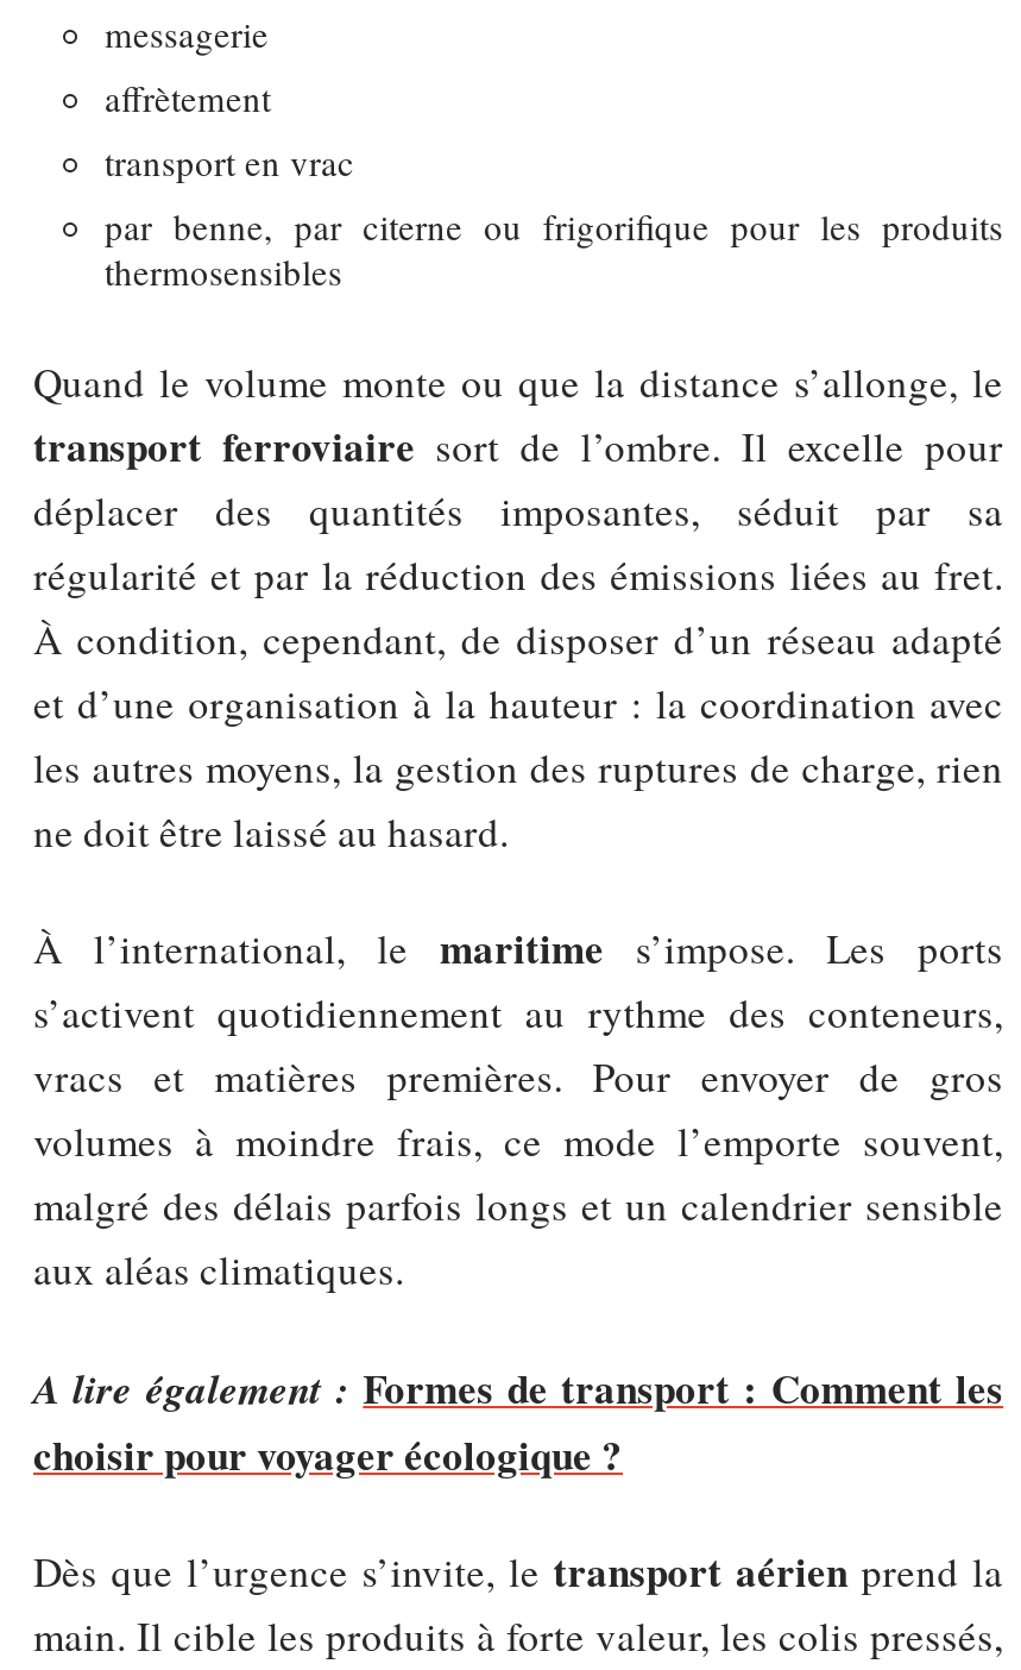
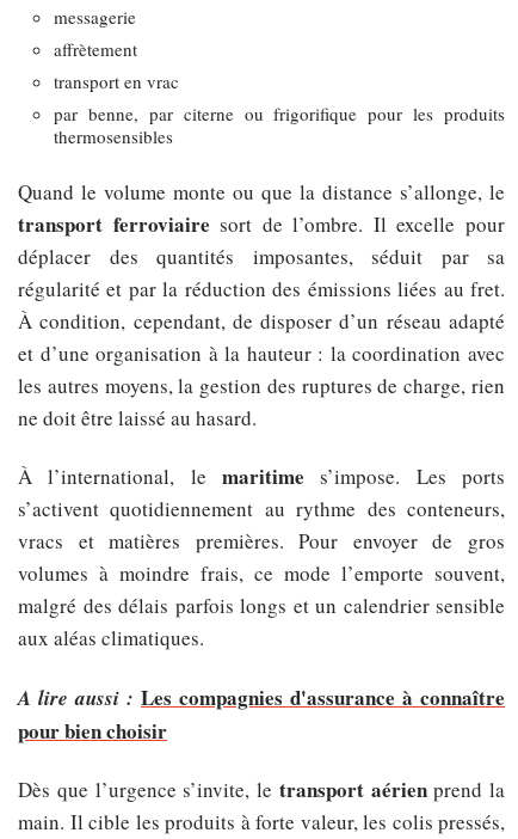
- A lire également : Formes de transport : Comment les
- choisir pour voyager écologique ?
+ A lire aussi : Les compagnies d'assurance à connaître
+ pour bien choisir
